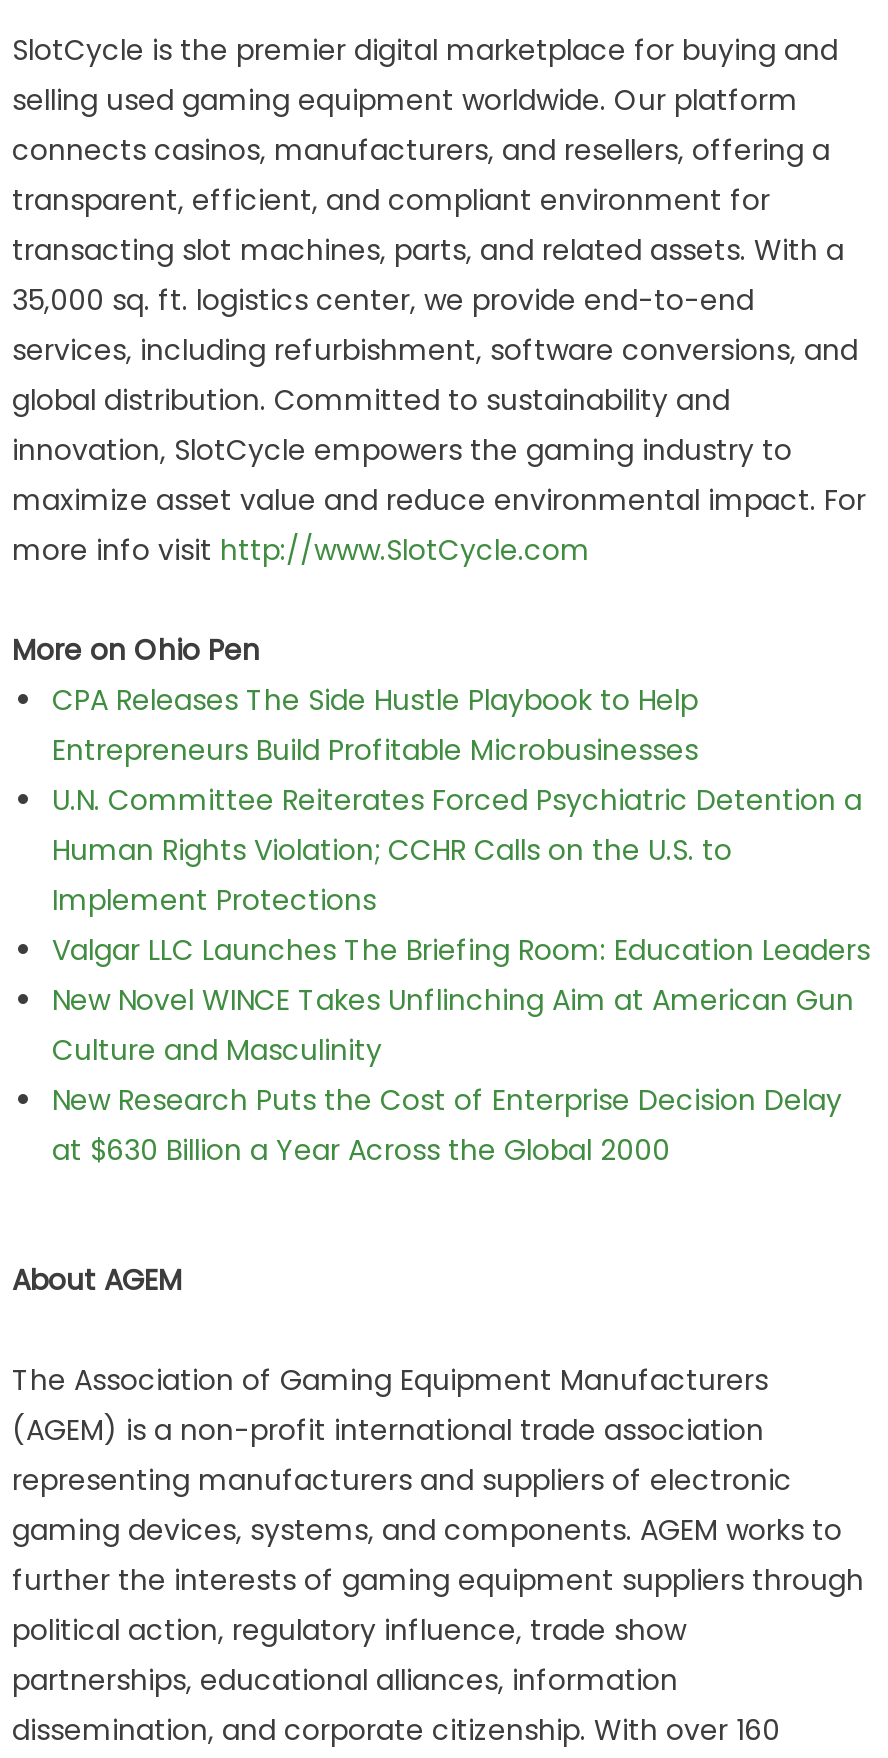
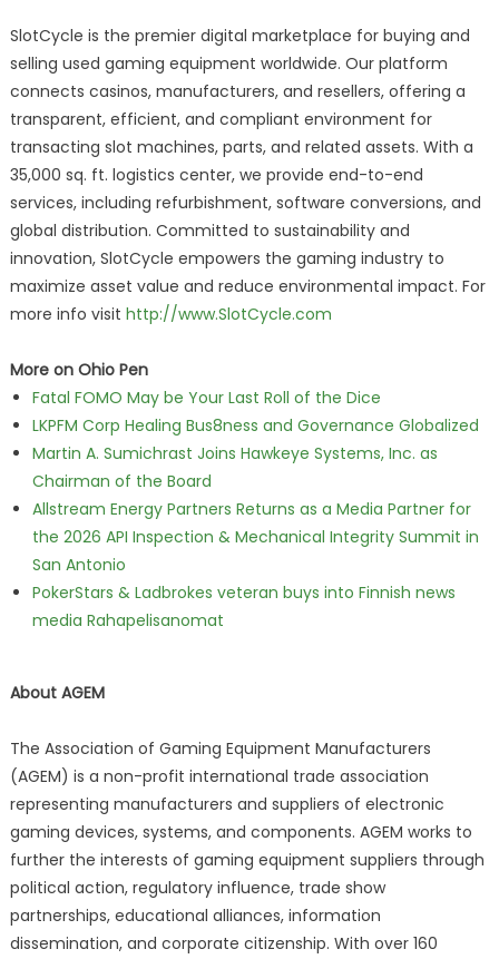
- CPA Releases The Side Hustle Playbook to Help
- Entrepreneurs Build Profitable Microbusinesses
- U.N. Committee Reiterates Forced Psychiatric Detention a
- Human Rights Violation; CCHR Calls on the U.S. to
- Implement Protections
- Valgar LLC Launches The Briefing Room: Education Leaders
- New Novel WINCE Takes Unflinching Aim at American Gun
- Culture and Masculinity
- New Research Puts the Cost of Enterprise Decision Delay
- at $630 Billion a Year Across the Global 2000
+ Fatal FOMO May be Your Last Roll of the Dice
+ LKPFM Corp Healing Bus8ness and Governance Globalized
+ Martin A. Sumichrast Joins Hawkeye Systems, Inc. as
+ Chairman of the Board
+ Allstream Energy Partners Returns as a Media Partner for
+ the 2026 API Inspection & Mechanical Integrity Summit in
+ San Antonio
+ PokerStars & Ladbrokes veteran buys into Finnish news
+ media Rahapelisanomat
